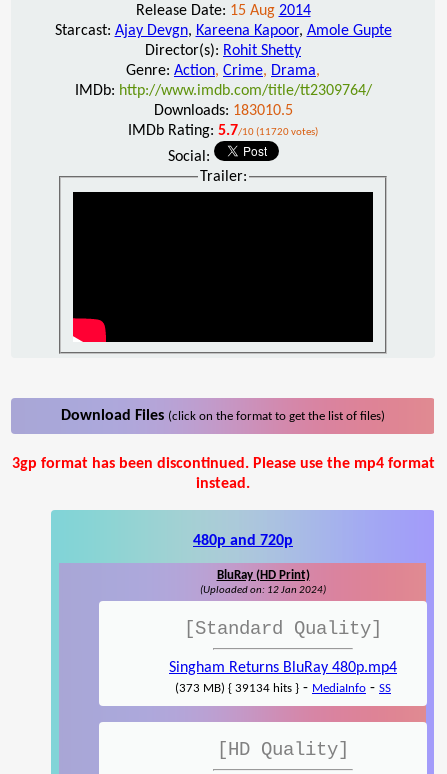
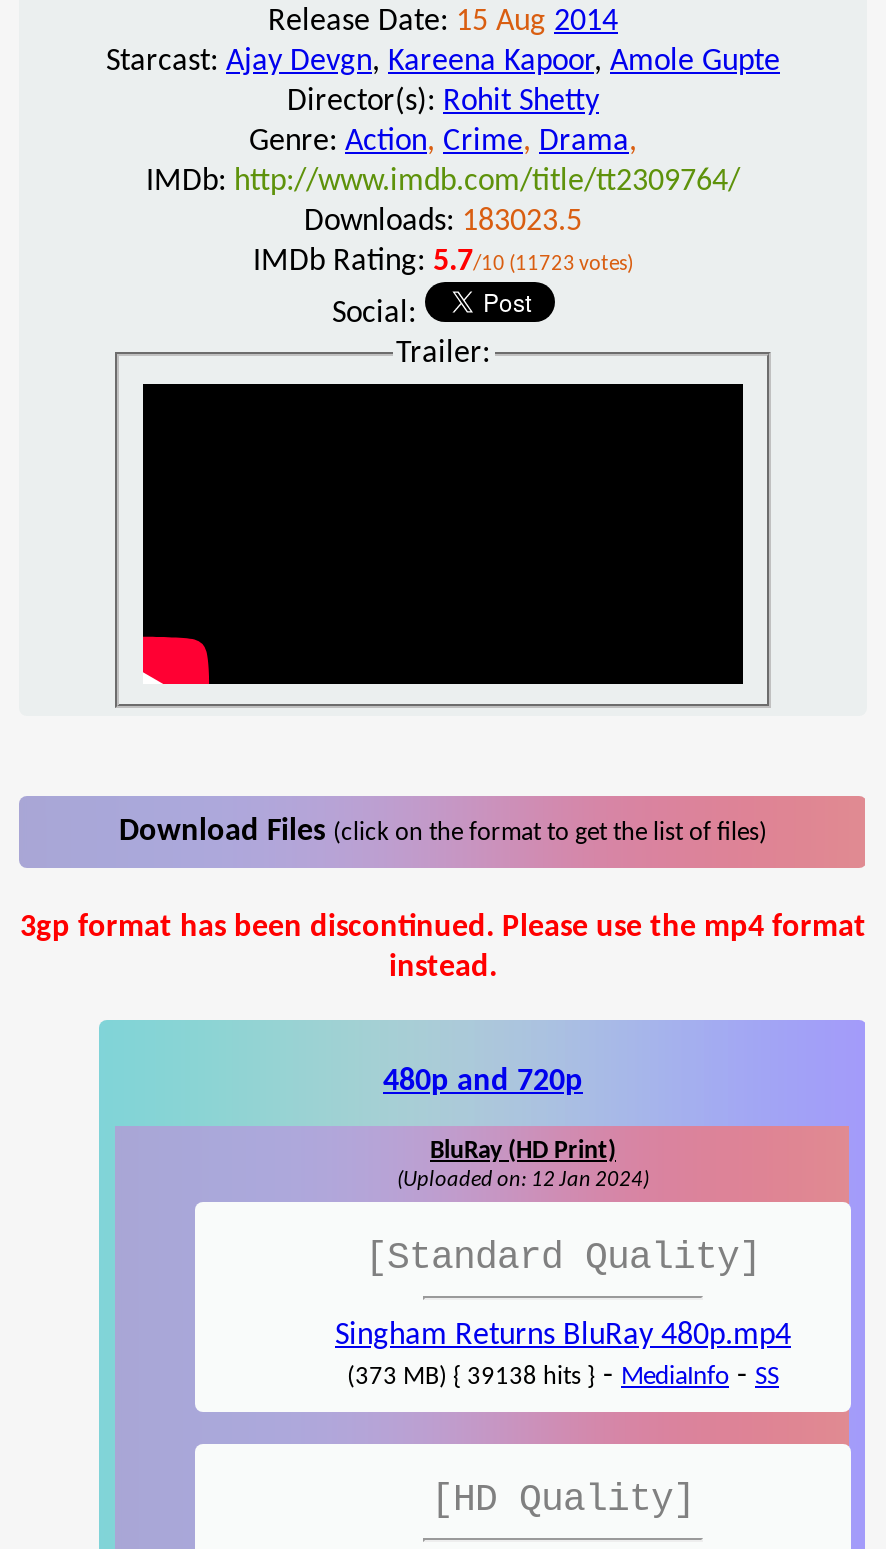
- Downloads: 183010.5
+ Downloads: 183023.5

- IMDb Rating: 5.7/10 (11720 votes)
+ IMDb Rating: 5.7/10 (11723 votes)

- (373 MB) { 39134 hits } - MediaInfo - SS
+ (373 MB) { 39138 hits } - MediaInfo - SS
